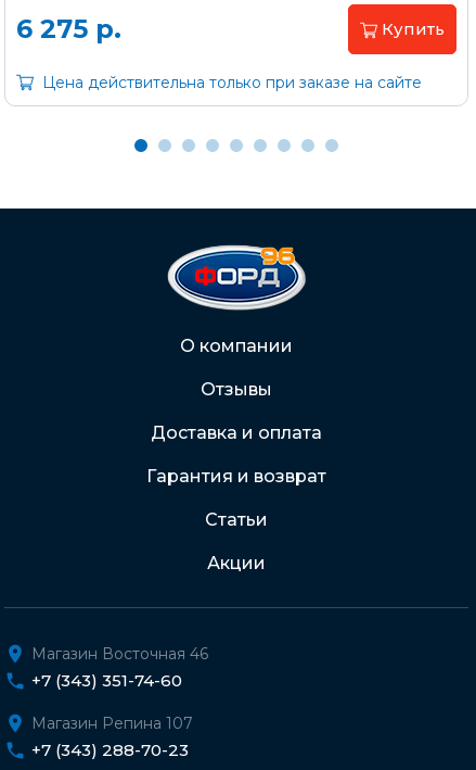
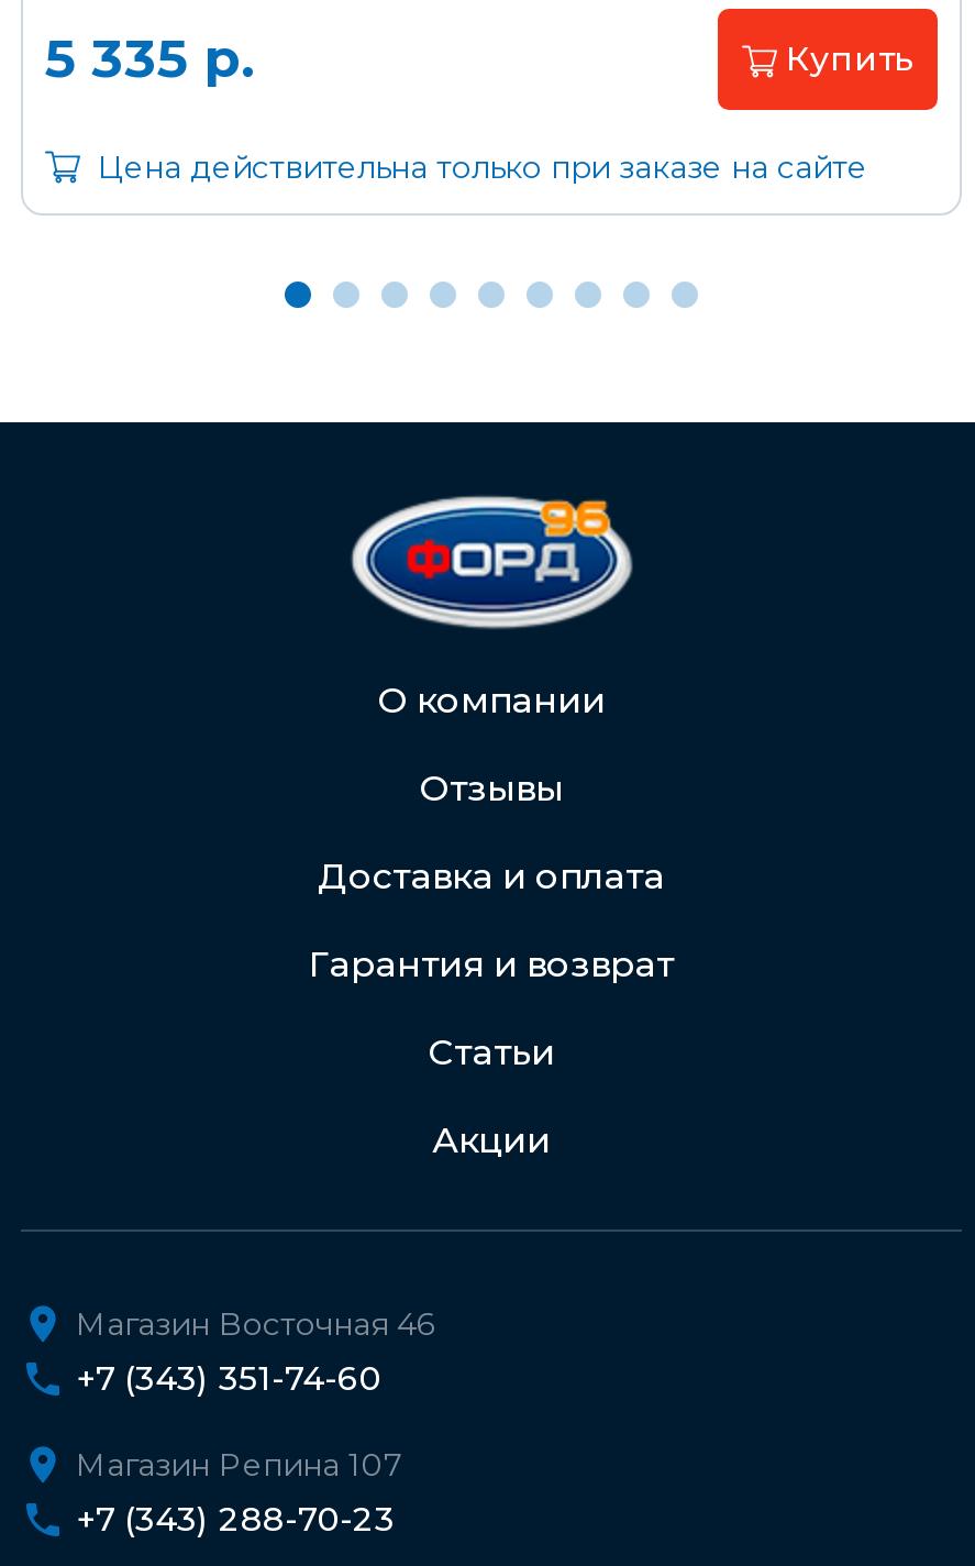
- 6 275 р.
+ 5 335 р.
